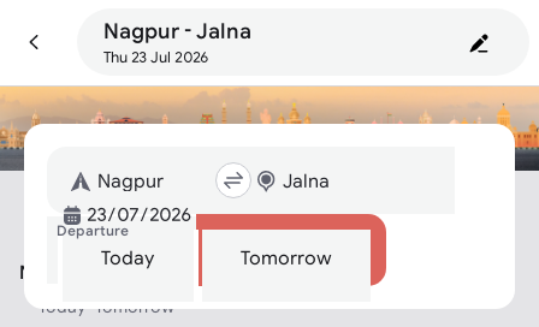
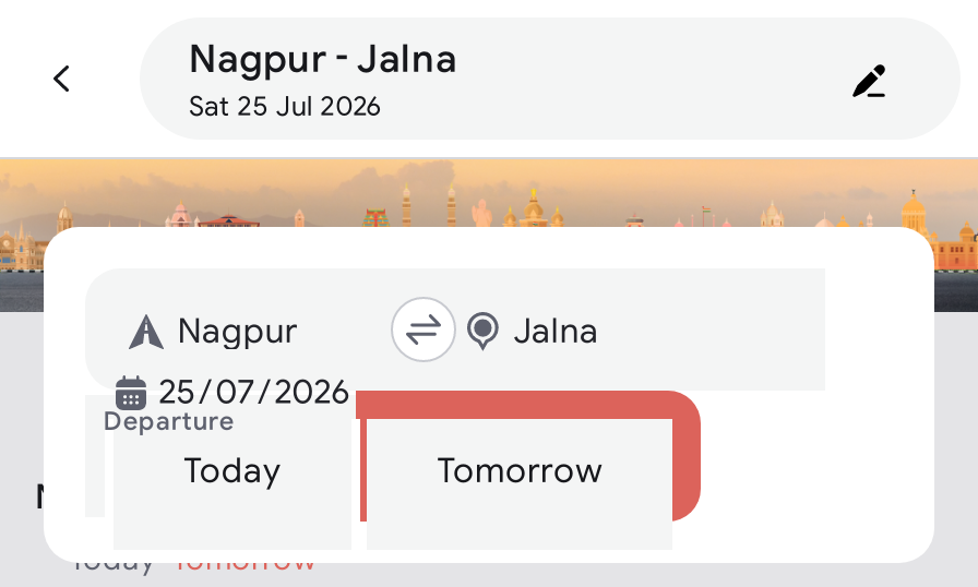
- Thu 23 Jul 2026
+ Sat 25 Jul 2026
